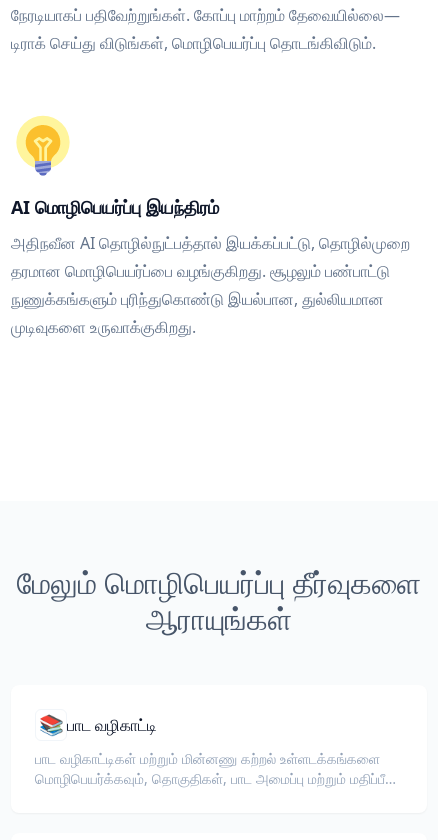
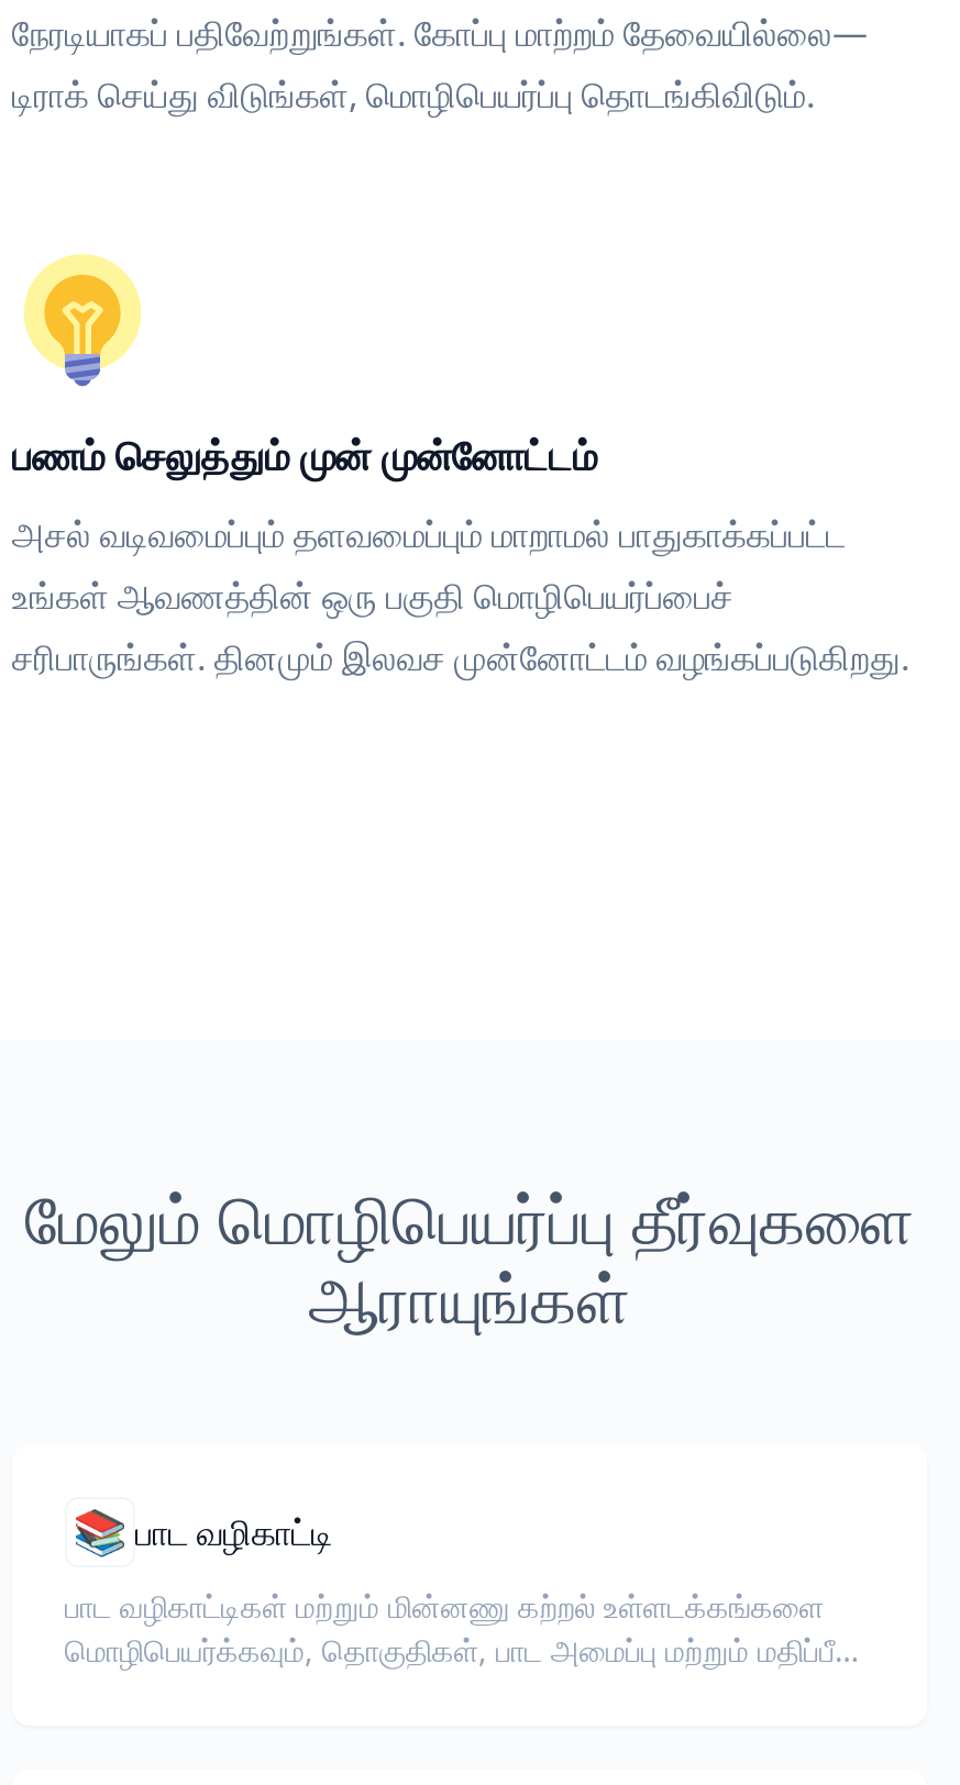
- AI மொழிபெயர்ப்பு இயந்திரம்
+ பணம் செலுத்தும் முன் முன்னோட்டம்

- அதிநவீன AI தொழில்நுட்பத்தால் இயக்கப்பட்டு, தொழில்முறை
- தரமான மொழிபெயர்ப்பை வழங்குகிறது. சூழலும் பண்பாட்டு
- நுணுக்கங்களும் புரிந்துகொண்டு இயல்பான, துல்லியமான
- முடிவுகளை உருவாக்குகிறது.
+ அசல் வடிவமைப்பும் தளவமைப்பும் மாறாமல் பாதுகாக்கப்பட்ட
+ உங்கள் ஆவணத்தின் ஒரு பகுதி மொழிபெயர்ப்பைச்
+ சரிபாருங்கள். தினமும் இலவச முன்னோட்டம் வழங்கப்படுகிறது.
